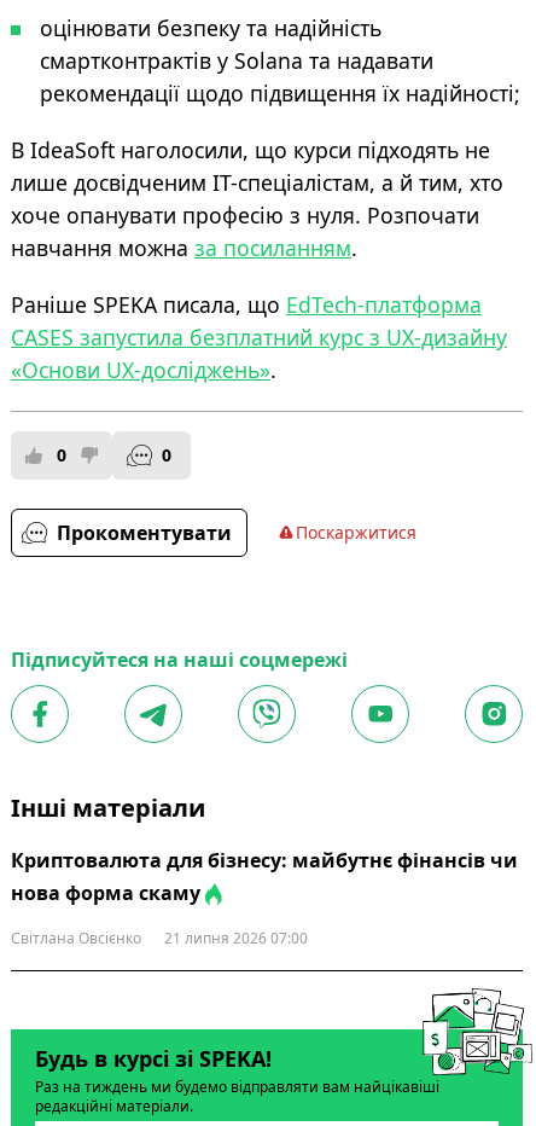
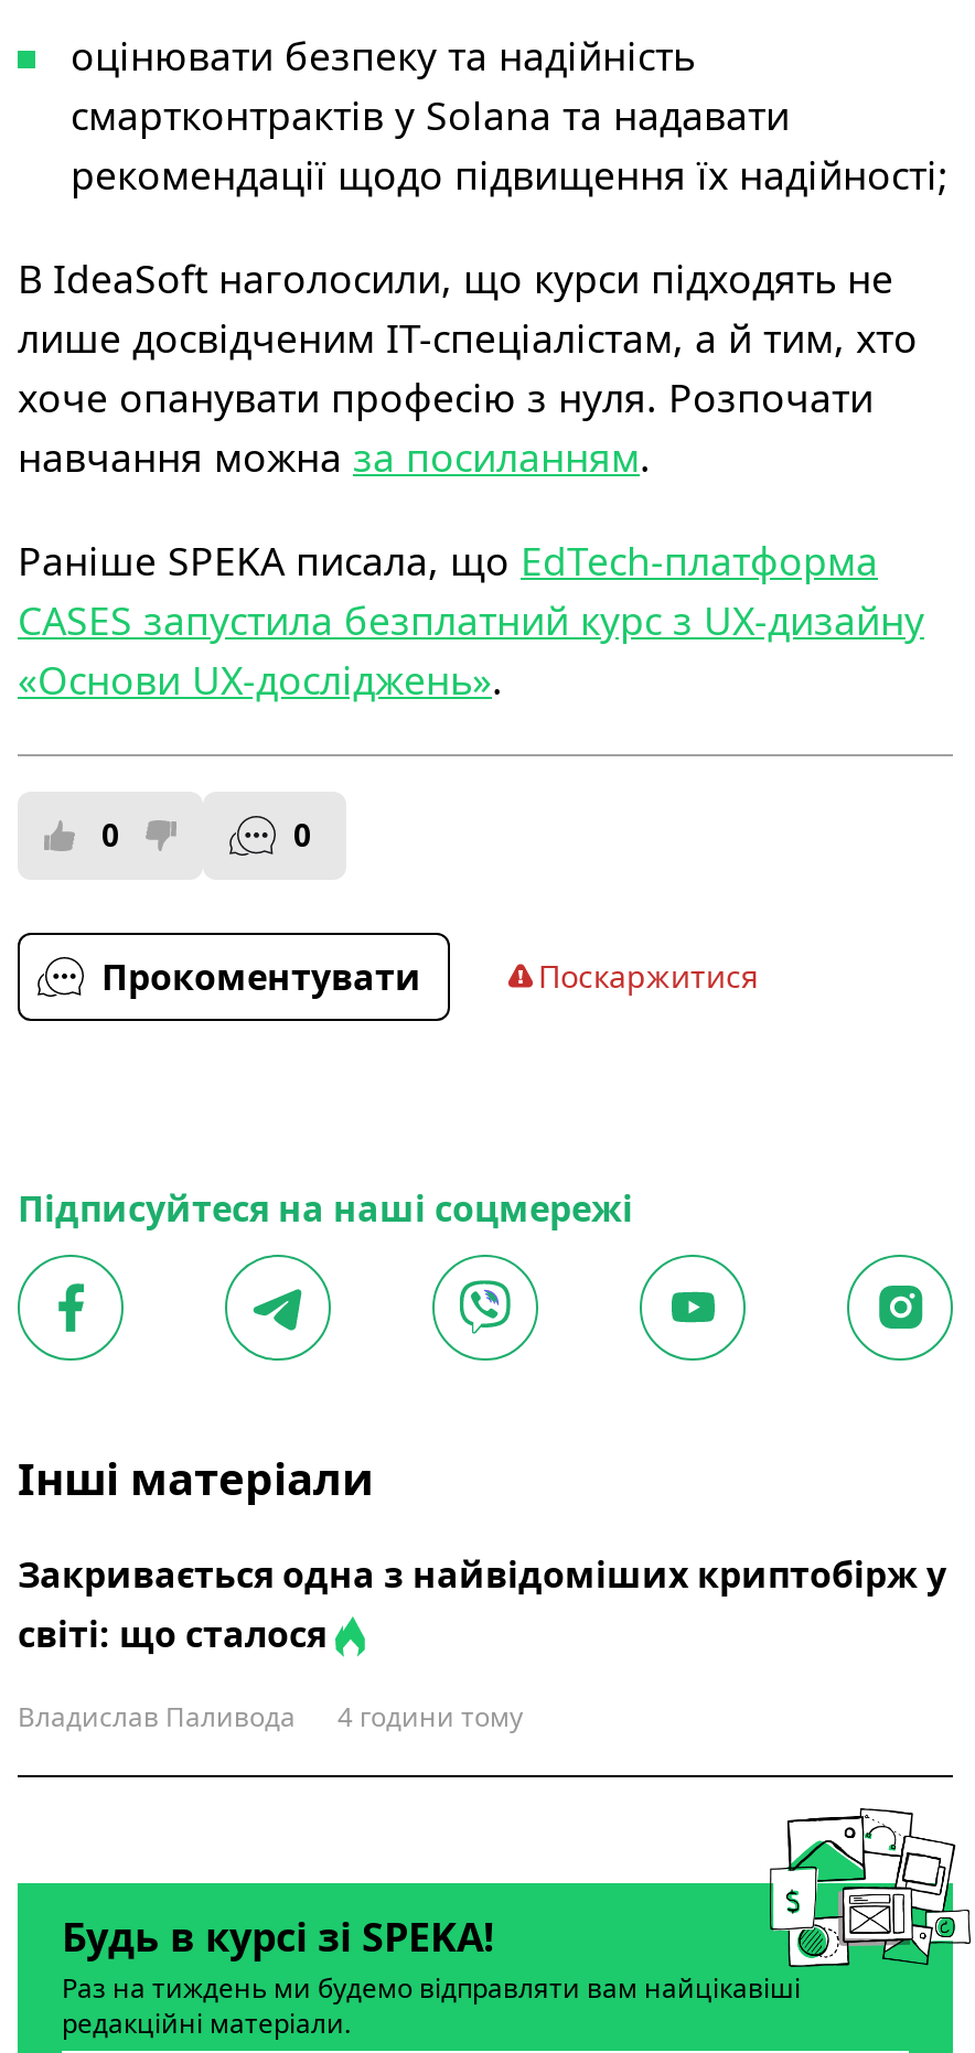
- Криптовалюта для бізнесу: майбутнє фінансів чи
- нова форма скаму
+ Закривається одна з найвідоміших криптобірж у
+ світі: що сталося

- Світлана Овсієнко
- 21 липня 2026 07:00
+ Владислав Паливода
+ 4 години тому
